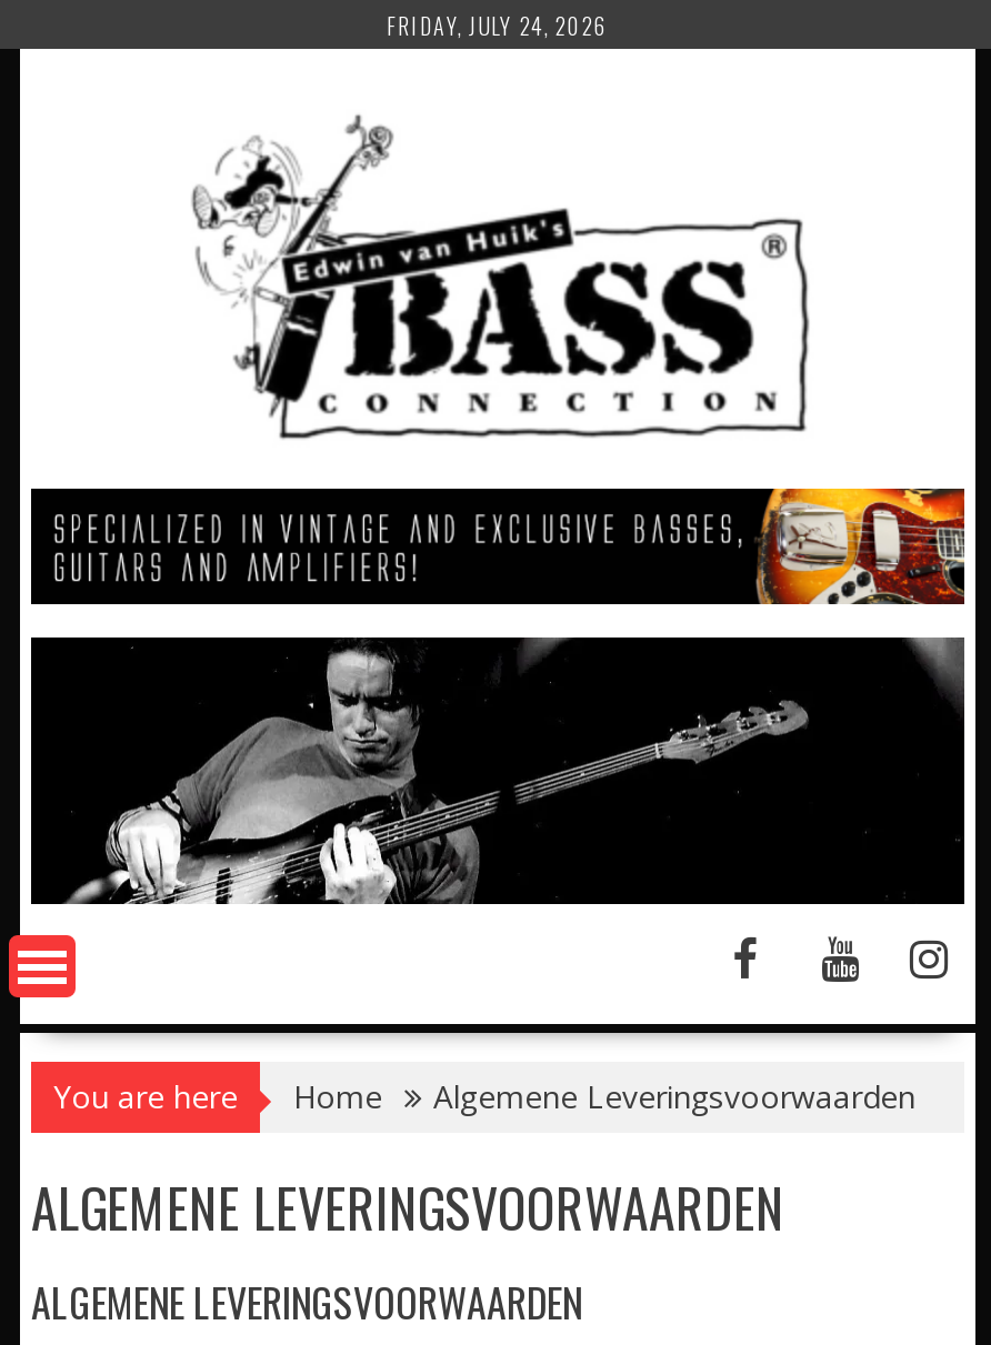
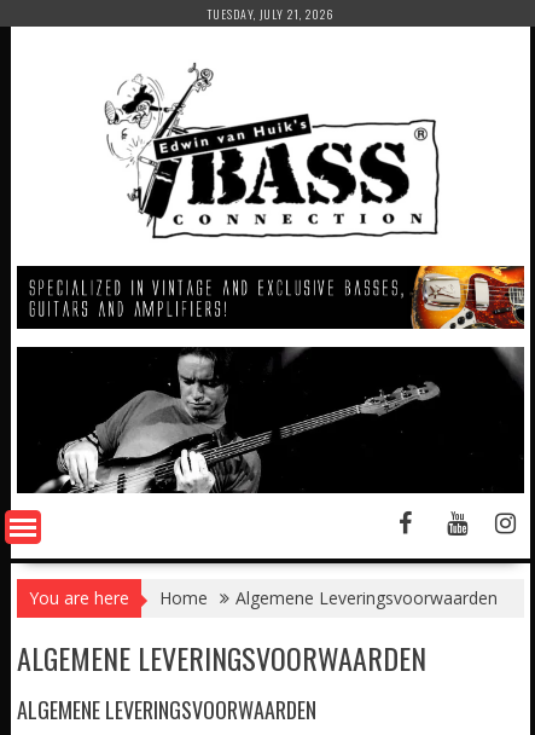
- FRIDAY, JULY 24, 2026
+ TUESDAY, JULY 21, 2026
